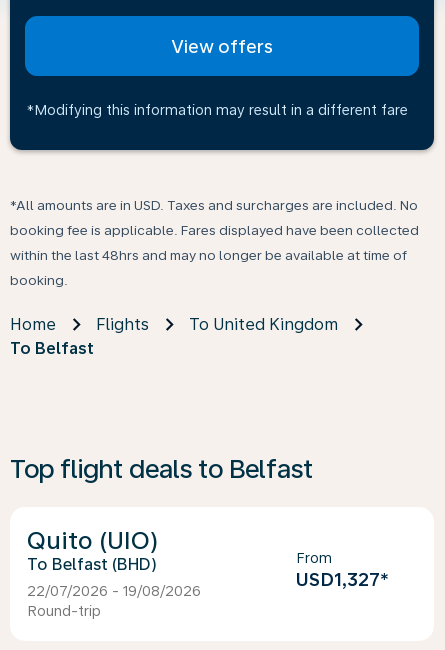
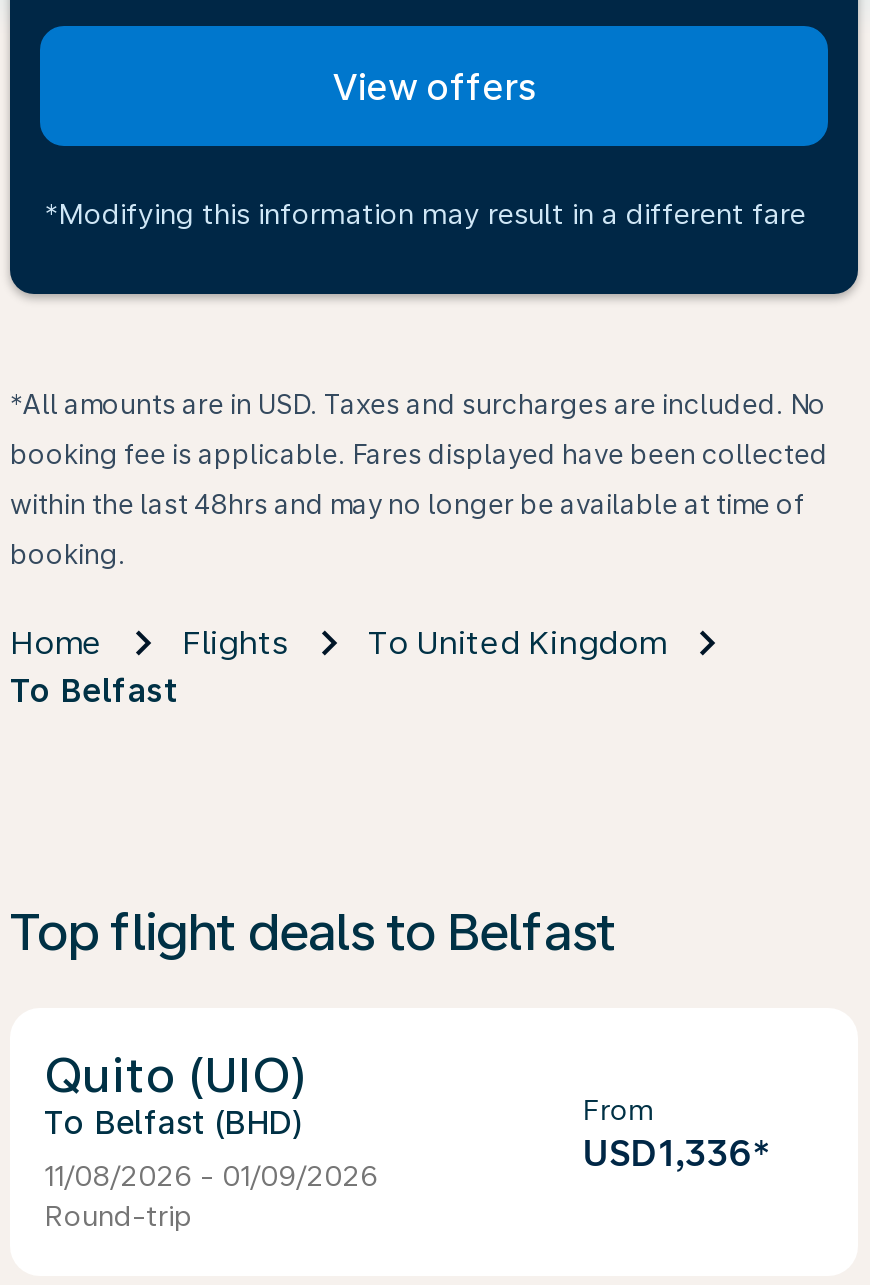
- USD1,327*
+ USD1,336*

- 22/07/2026 - 19/08/2026
+ 11/08/2026 - 01/09/2026
